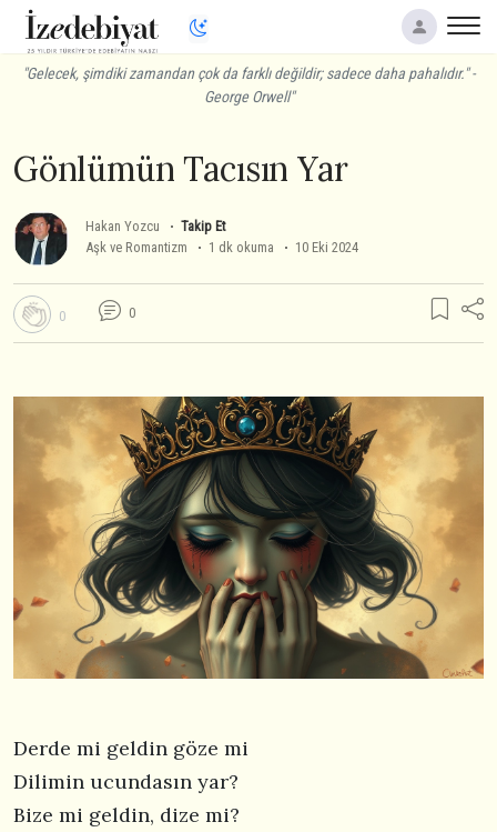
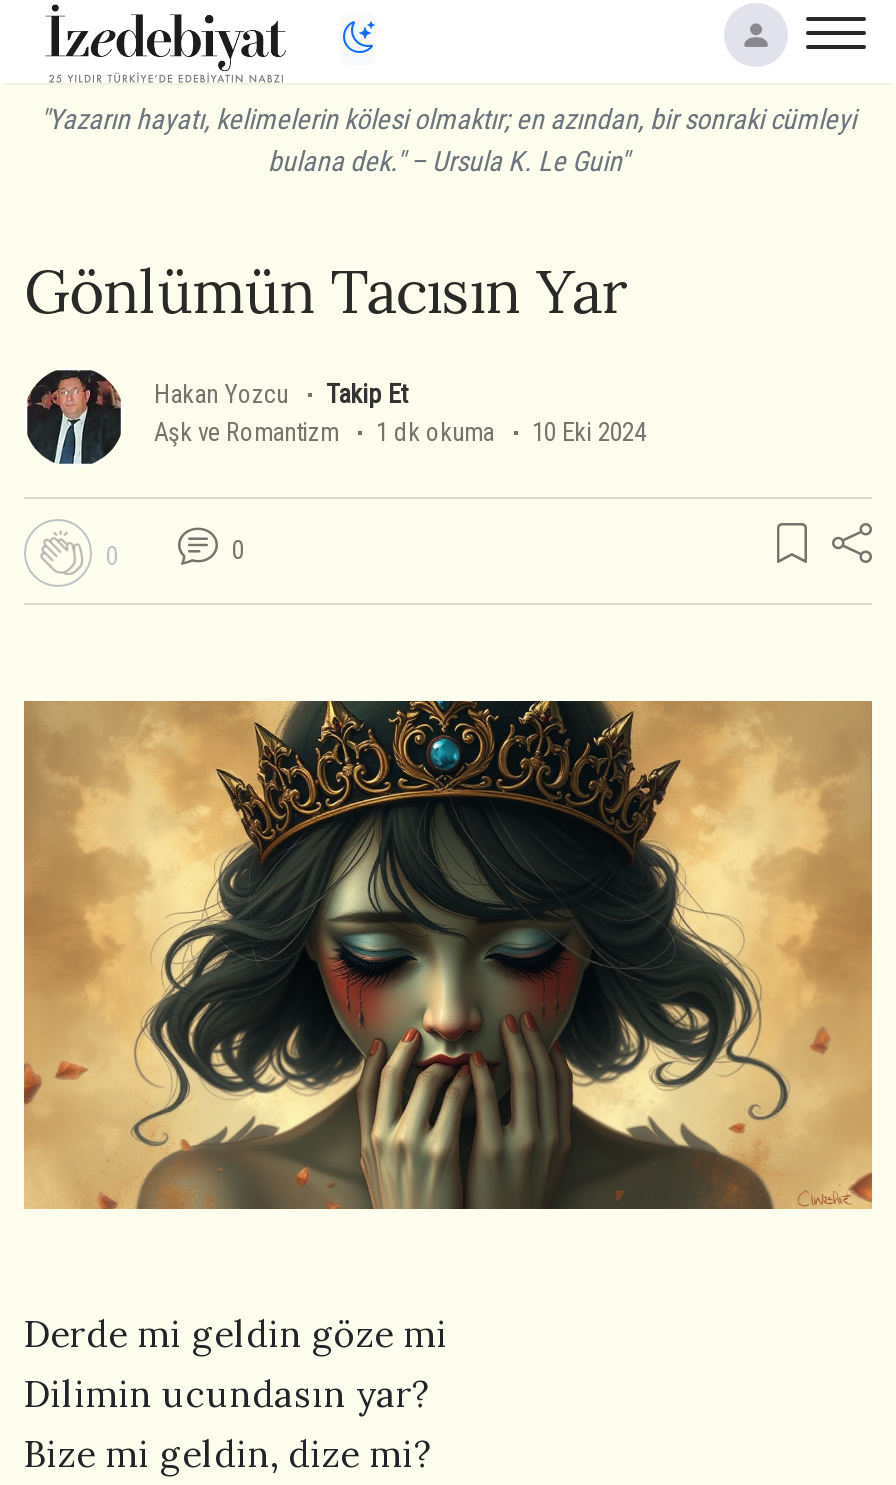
- "Gelecek, şimdiki zamandan çok da farklı değildir; sadece daha pahalıdır." -
- George Orwell"
+ "Yazarın hayatı, kelimelerin kölesi olmaktır; en azından, bir sonraki cümleyi
+ bulana dek." – Ursula K. Le Guin"
